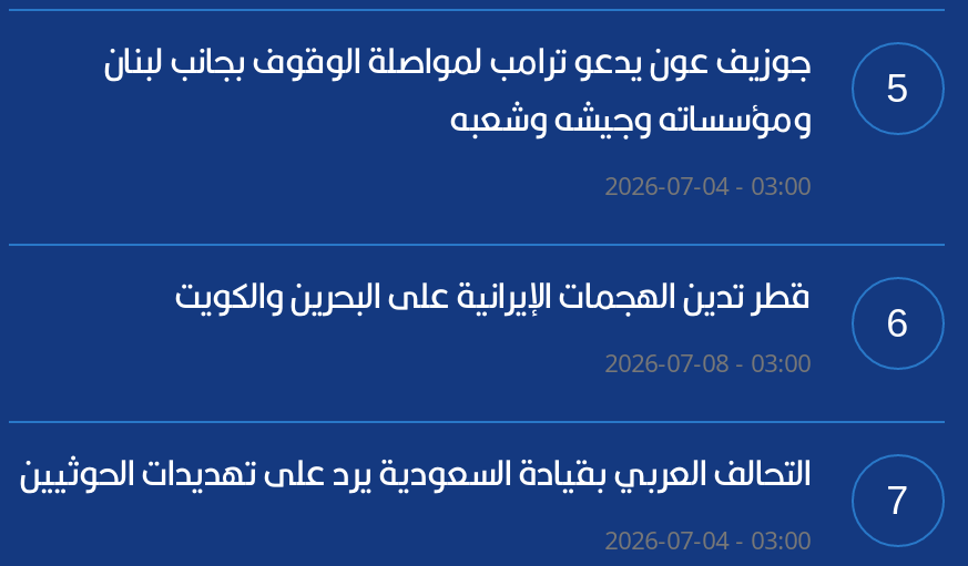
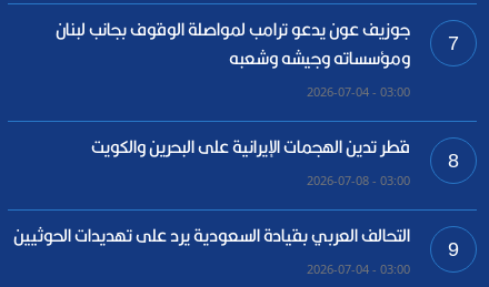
- 5 ومؤسساته وجيشه وشعبه جوزيف عون يدعو ترامب لمواصلة الوقوف بجانب لبنان
+ 7 ومؤسساته وجيشه وشعبه جوزيف عون يدعو ترامب لمواصلة الوقوف بجانب لبنان

- 6 قطر تدين الهجمات الإيرانية على البحرين والكويت
+ 8 قطر تدين الهجمات الإيرانية على البحرين والكويت

- 7 التحالف العربي بقيادة السعودية يرد على تهديدات الحوثيين
+ 9 التحالف العربي بقيادة السعودية يرد على تهديدات الحوثيين
